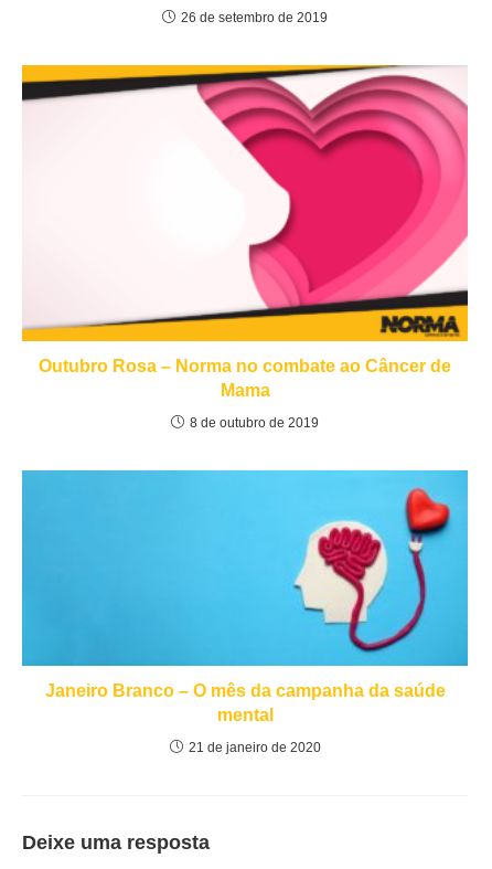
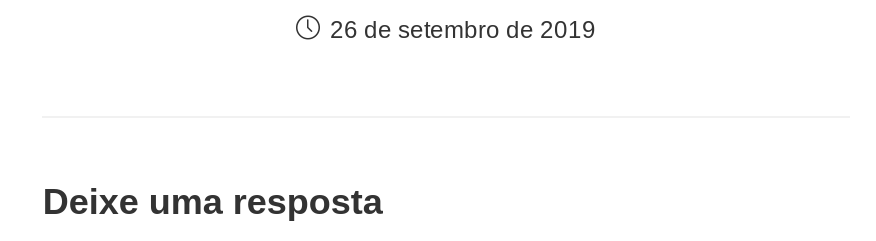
- [image]
- Outubro Rosa – Norma no combate ao Câncer de
- Mama
- 8 de outubro de 2019

- [image]
- Janeiro Branco – O mês da campanha da saúde
- mental
- 21 de janeiro de 2020
